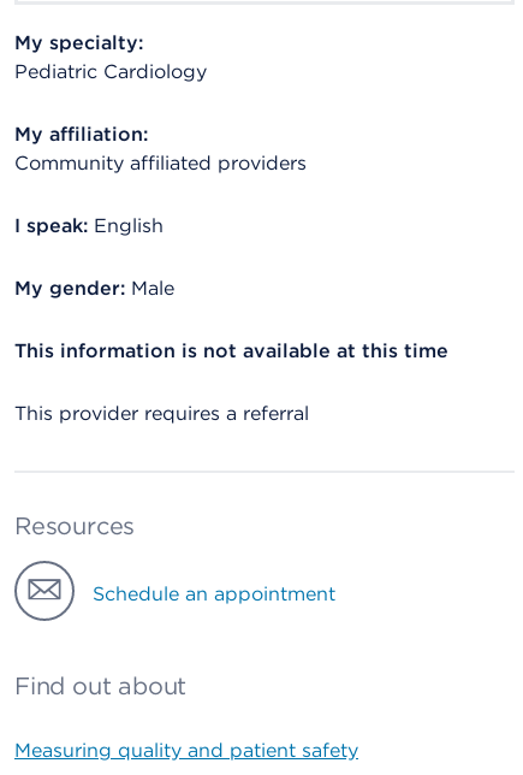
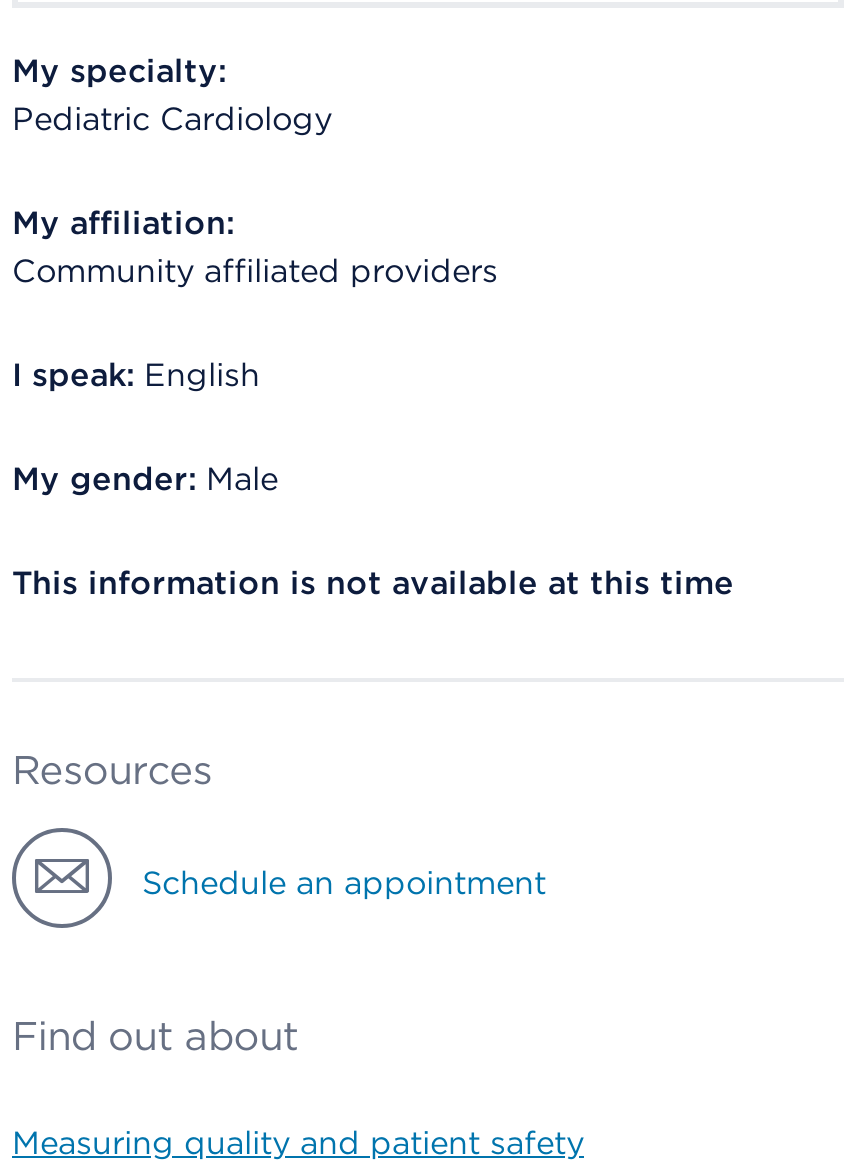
- This provider requires a referral
